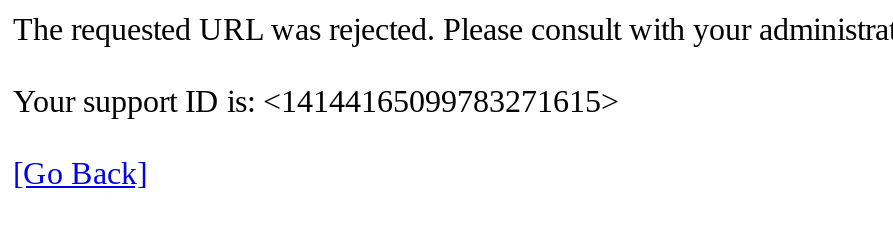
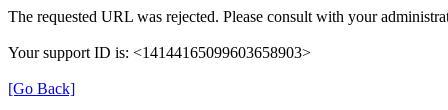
- Your support ID is: <14144165099783271615>
+ Your support ID is: <14144165099603658903>
